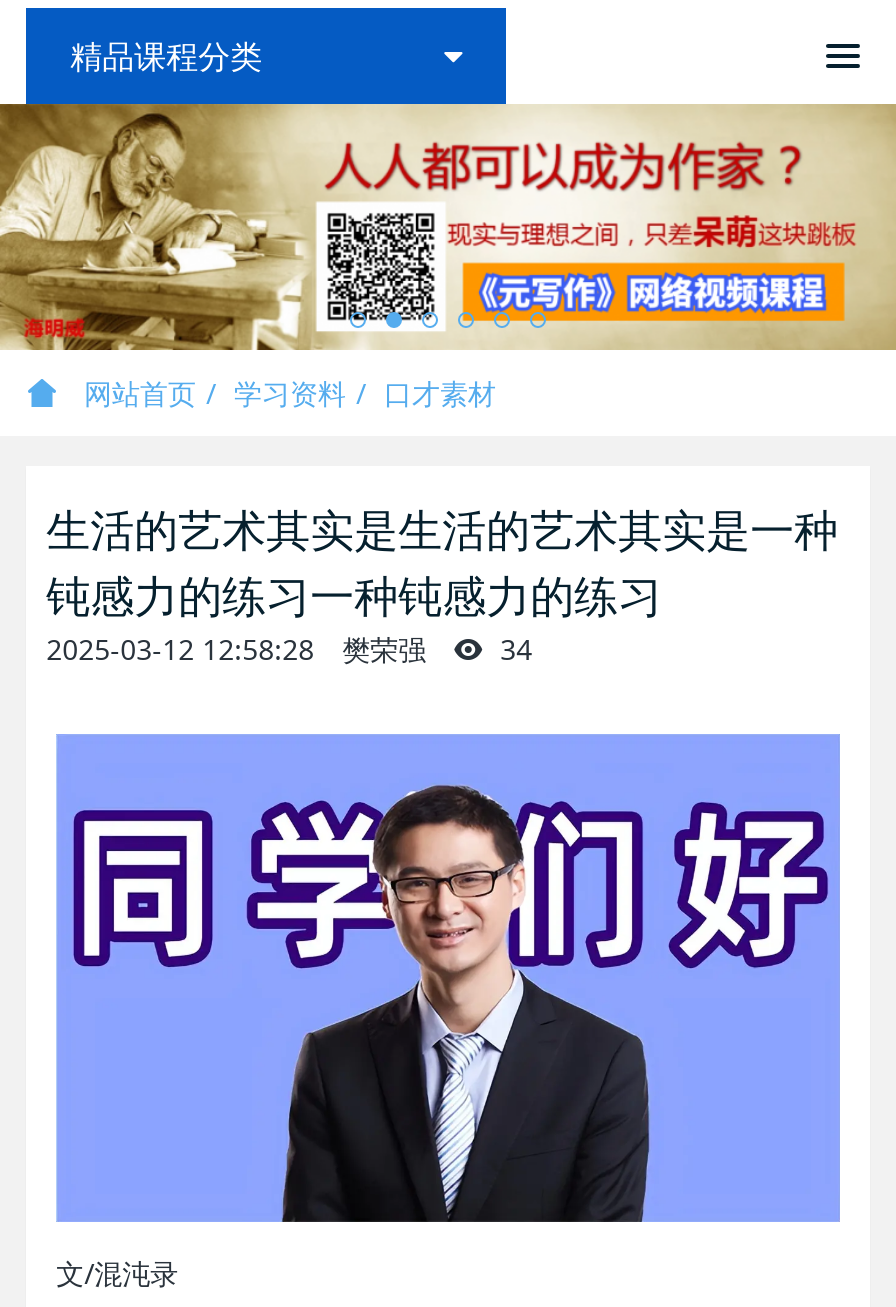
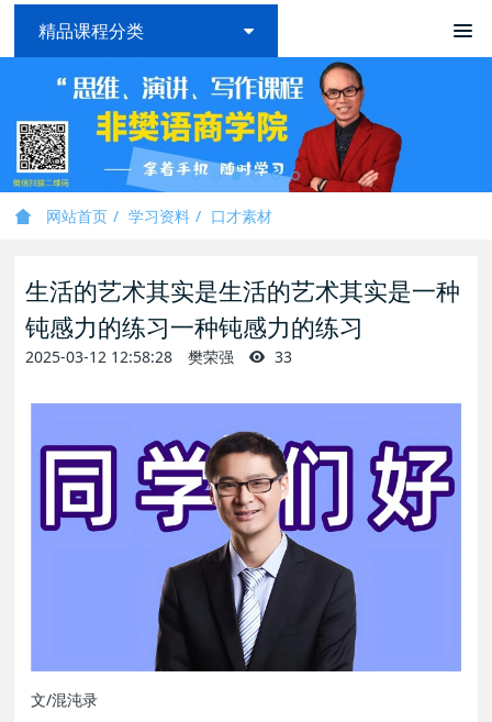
- [image]
+ [image]

- 2025-03-12 12:58:28 樊荣强 34
+ 2025-03-12 12:58:28 樊荣强 33
